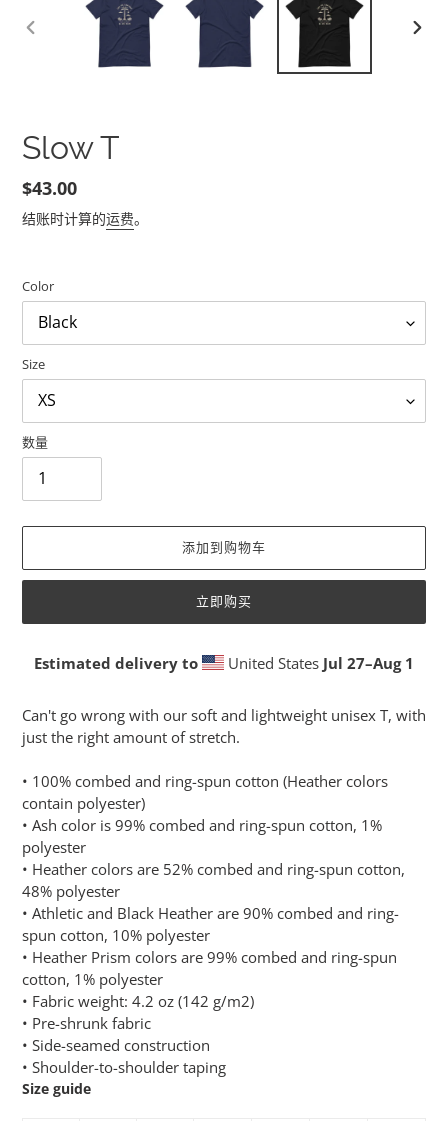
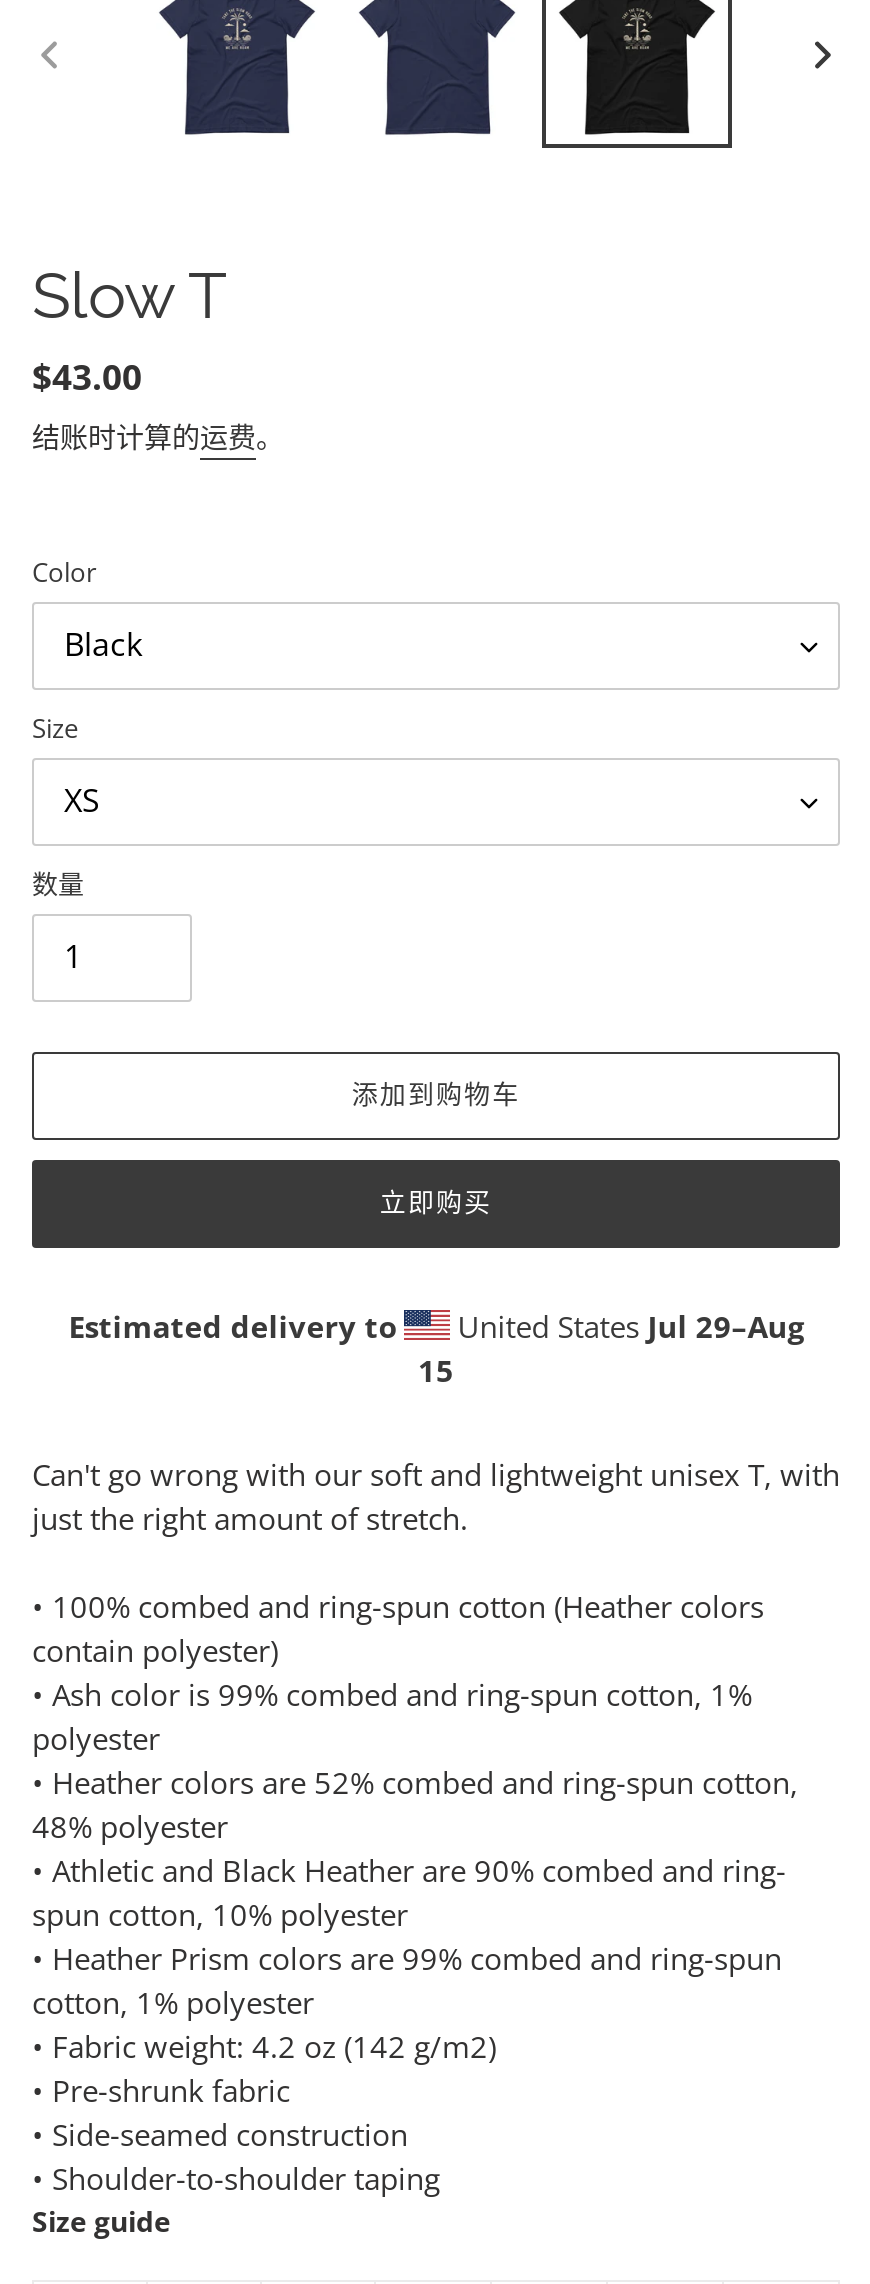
- United States Jul 27–Aug 1
+ United States Jul 29–Aug
+ 15
